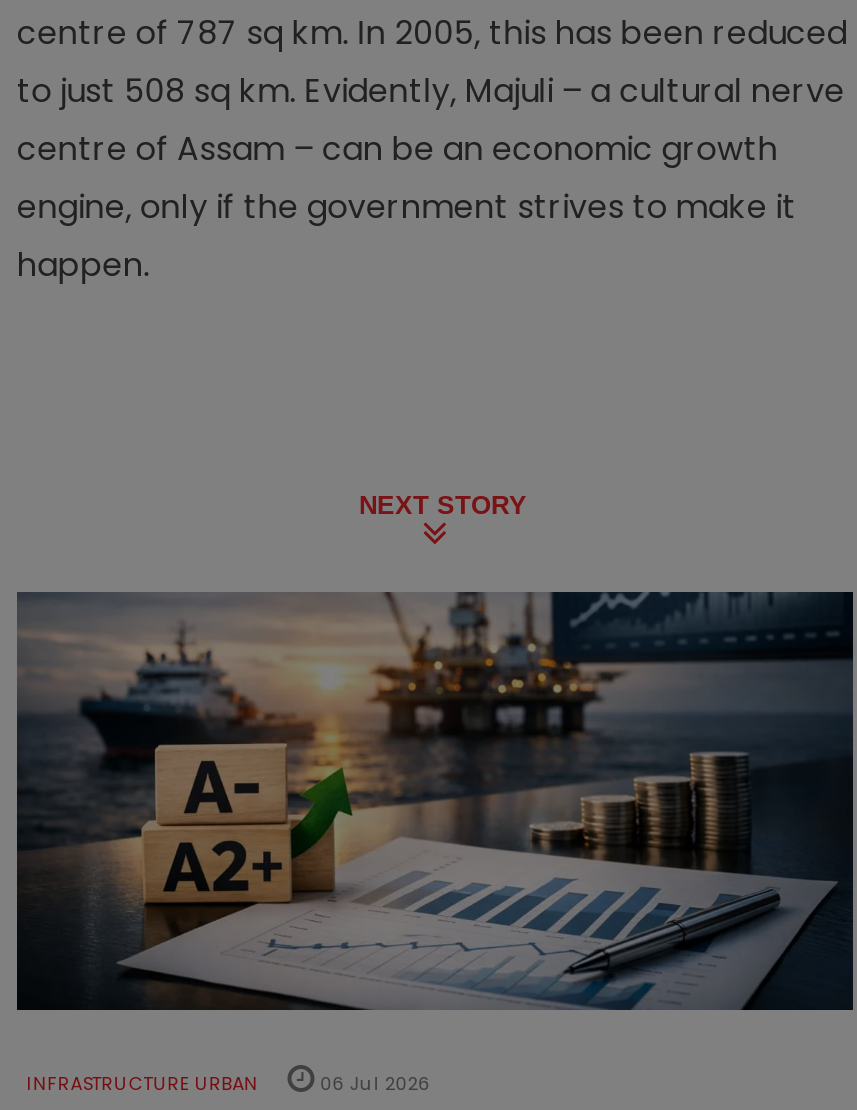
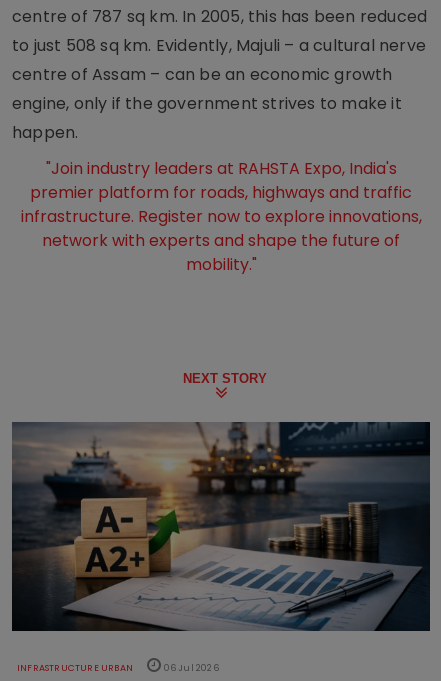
+ "Join industry leaders at RAHSTA Expo, India's
+ premier platform for roads, highways and traffic
+ infrastructure. Register now to explore innovations,
+ network with experts and shape the future of
+ mobility."
